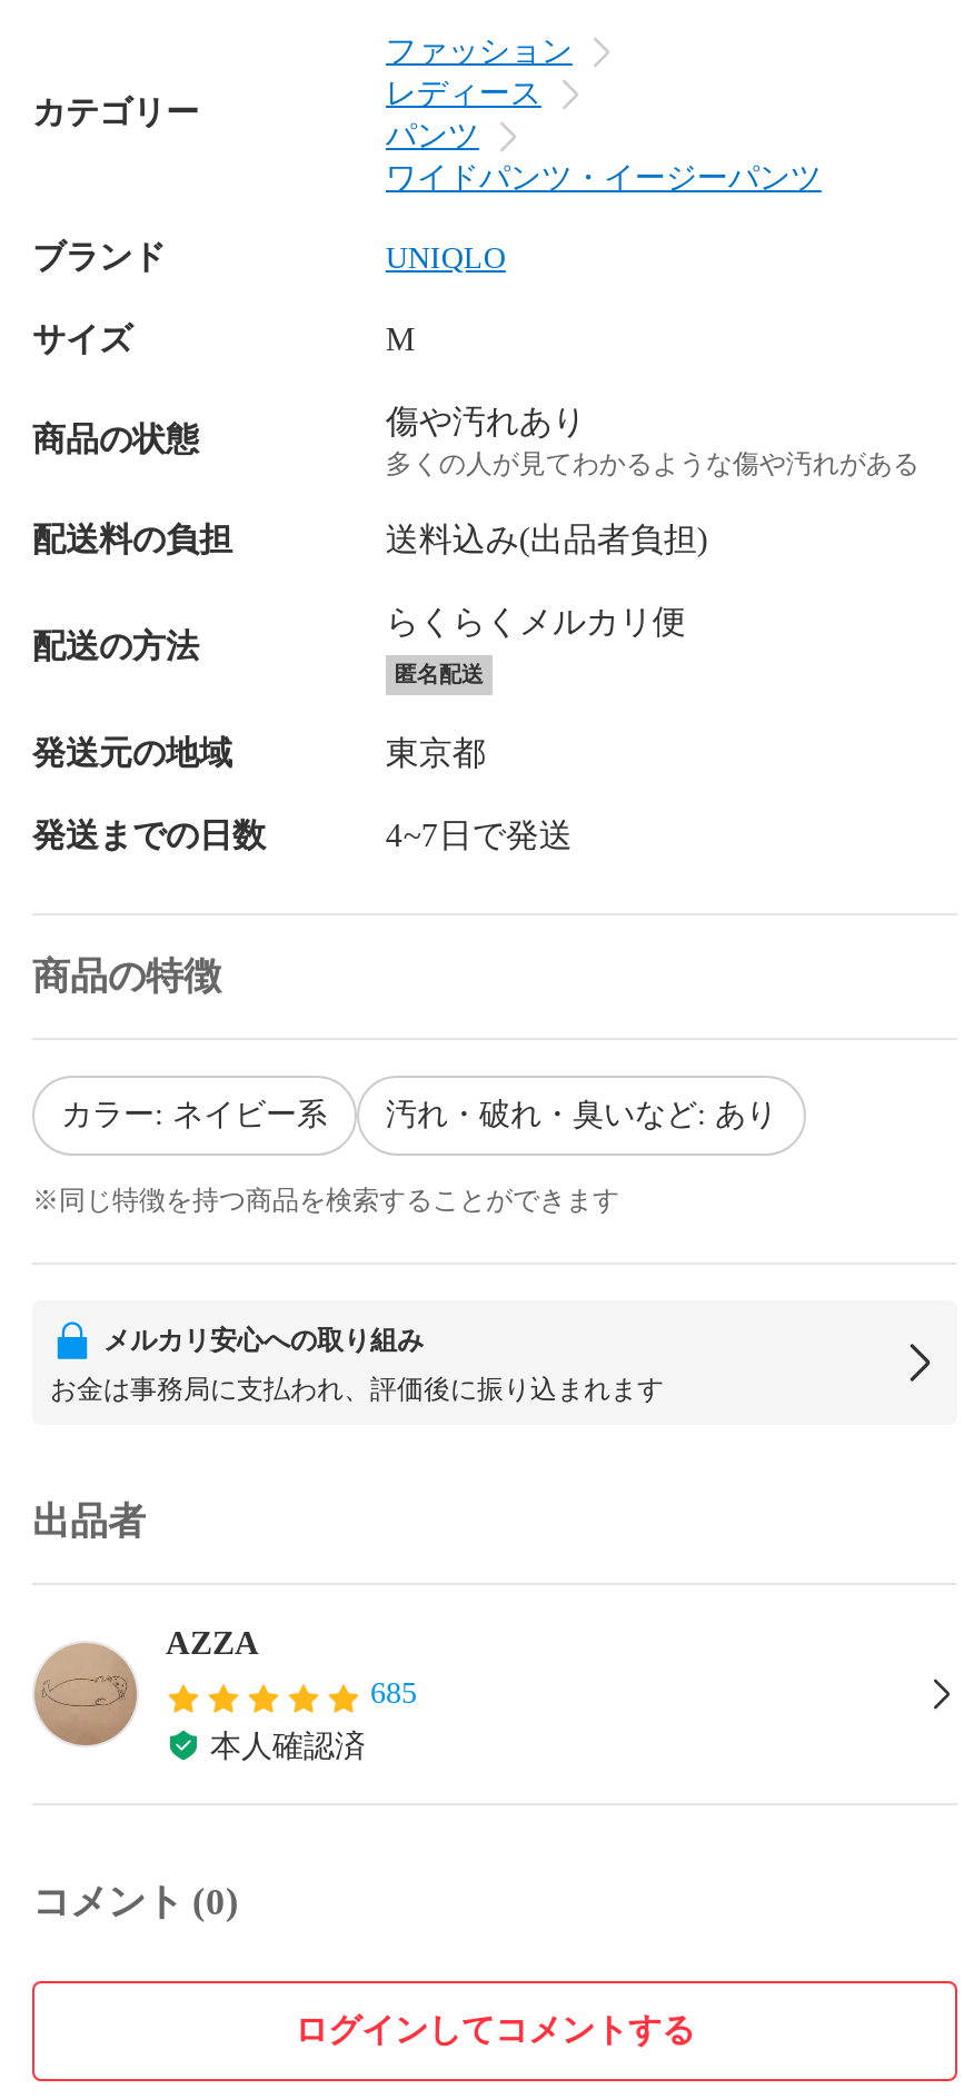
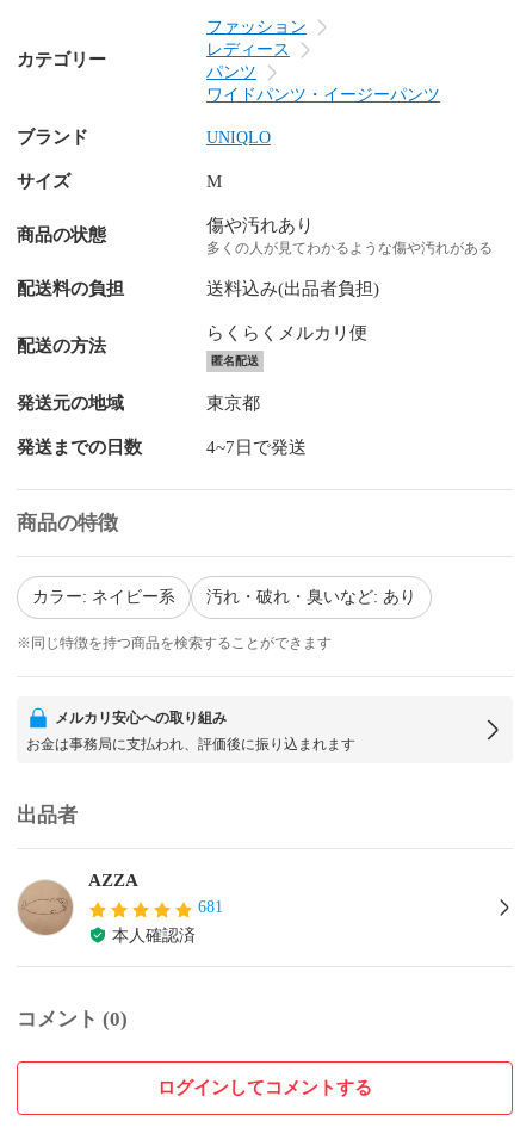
- 685
+ 681
